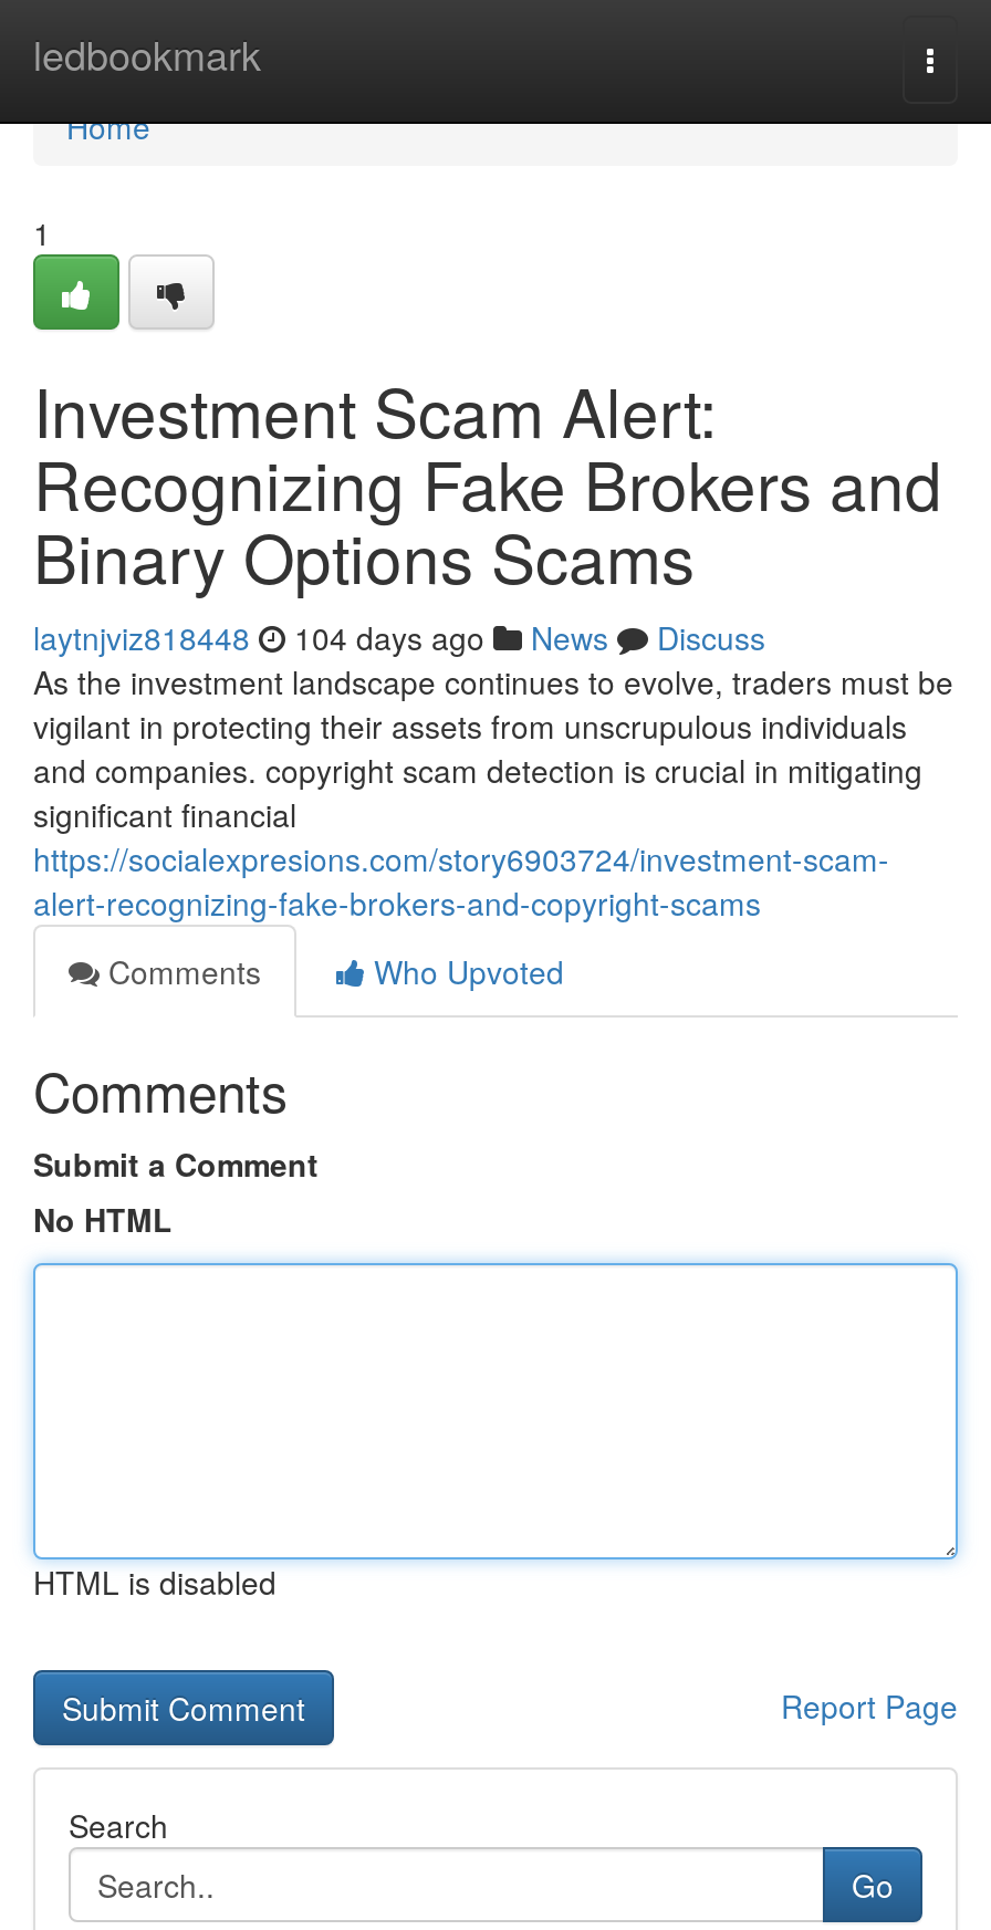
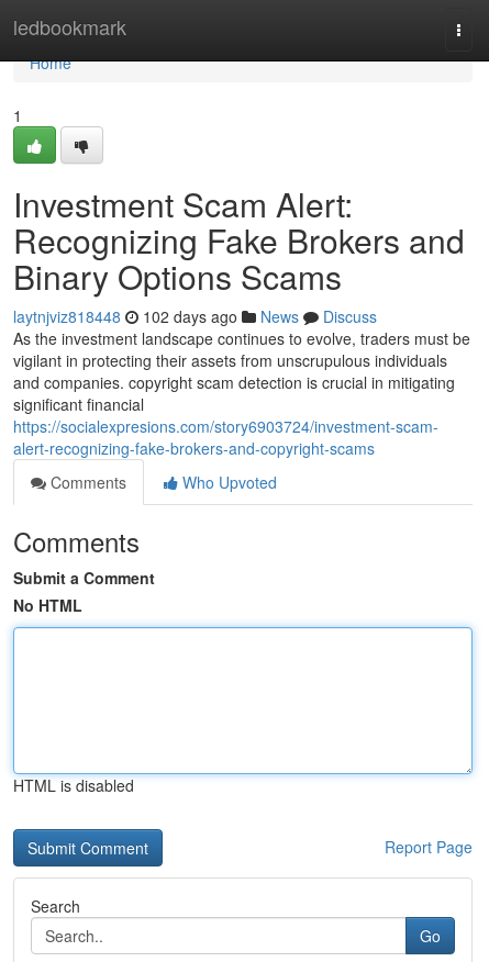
- laytnjviz818448 104 days ago News Discuss
+ laytnjviz818448 102 days ago News Discuss
